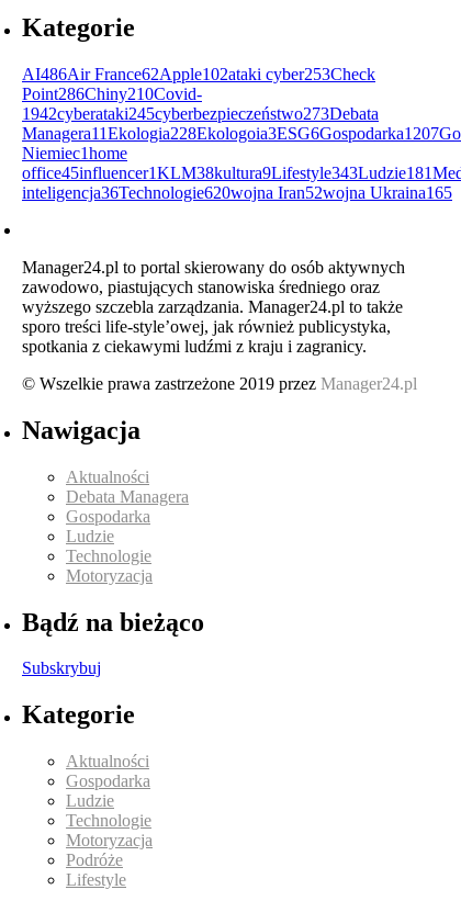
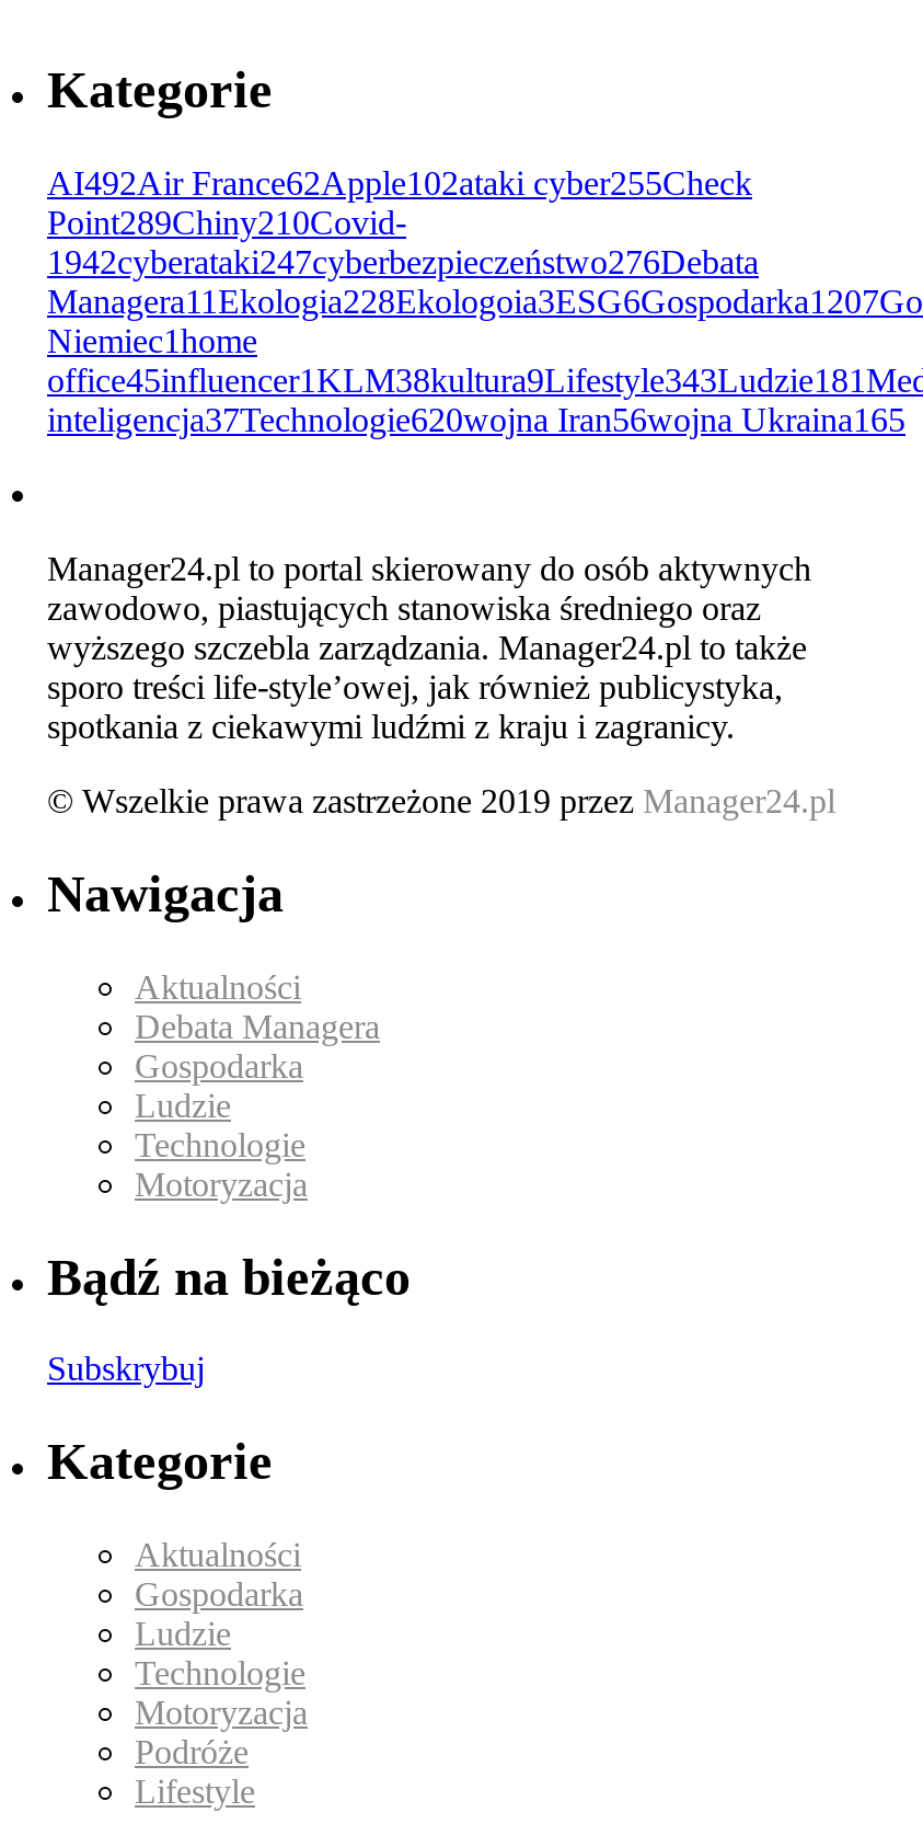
- AI486Air France62Apple102ataki cyber253Check
+ AI492Air France62Apple102ataki cyber255Check

- Point286Chiny210Covid-
+ Point289Chiny210Covid-

- 1942cyberataki245cyberbezpieczeństwo273Debata
+ 1942cyberataki247cyberbezpieczeństwo276Debata

- inteligencja36Technologie620wojna Iran52wojna Ukraina165
+ inteligencja37Technologie620wojna Iran56wojna Ukraina165
